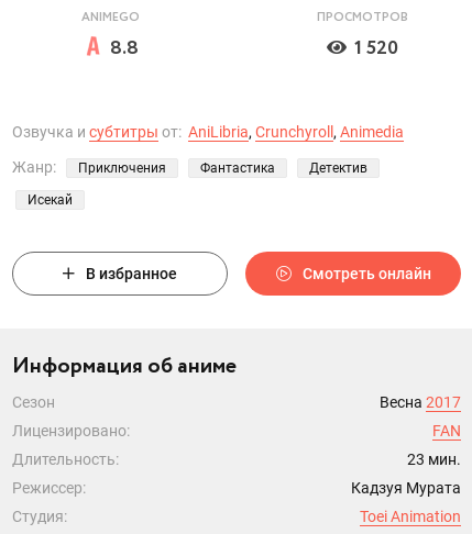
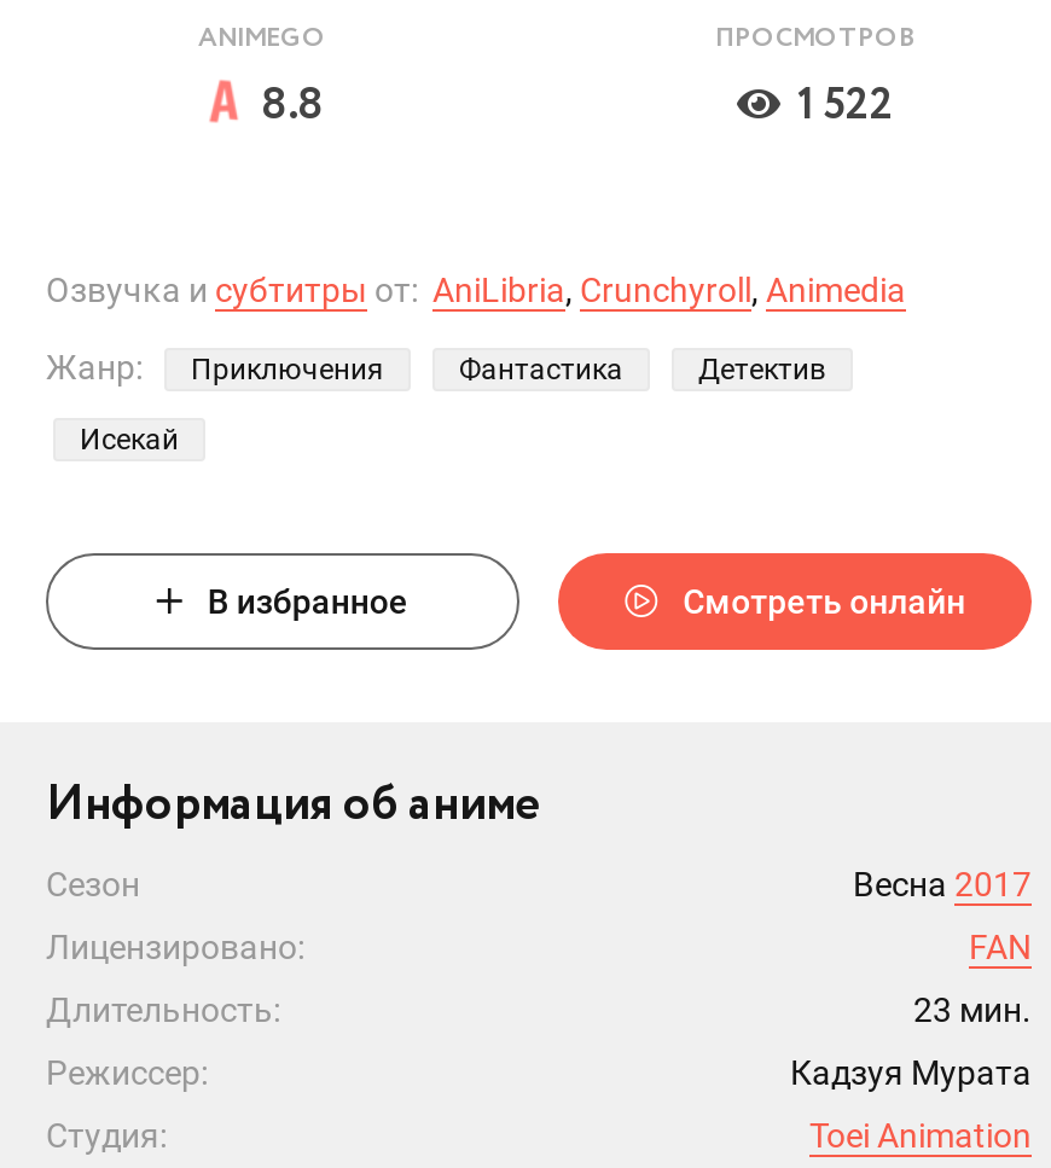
- 1 520
+ 1 522
